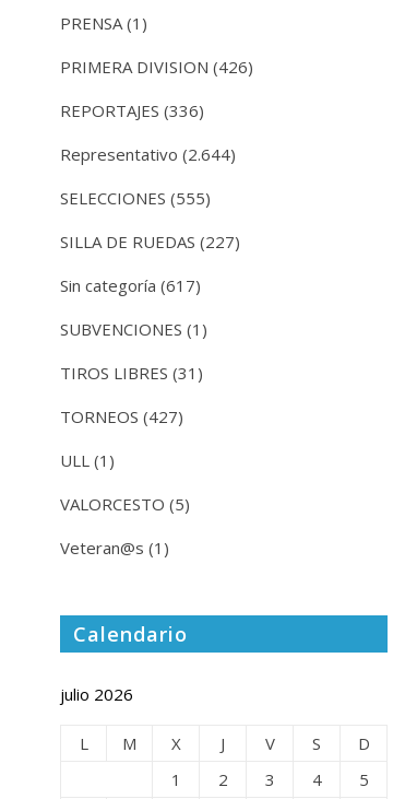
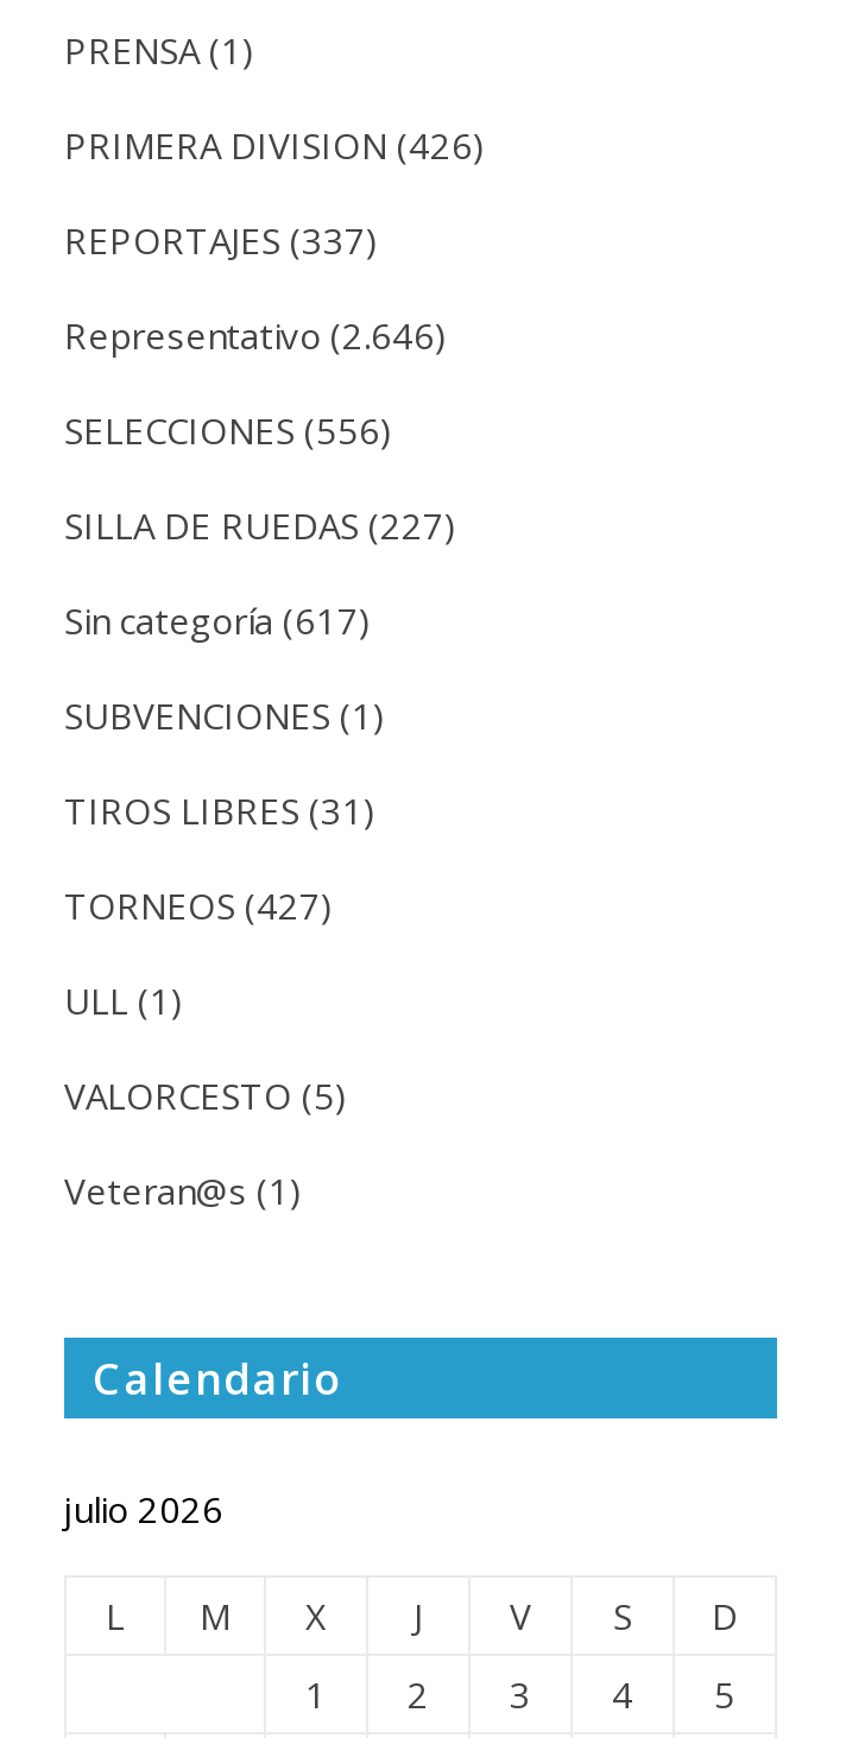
- REPORTAJES (336)
+ REPORTAJES (337)

- Representativo (2.644)
+ Representativo (2.646)

- SELECCIONES (555)
+ SELECCIONES (556)
